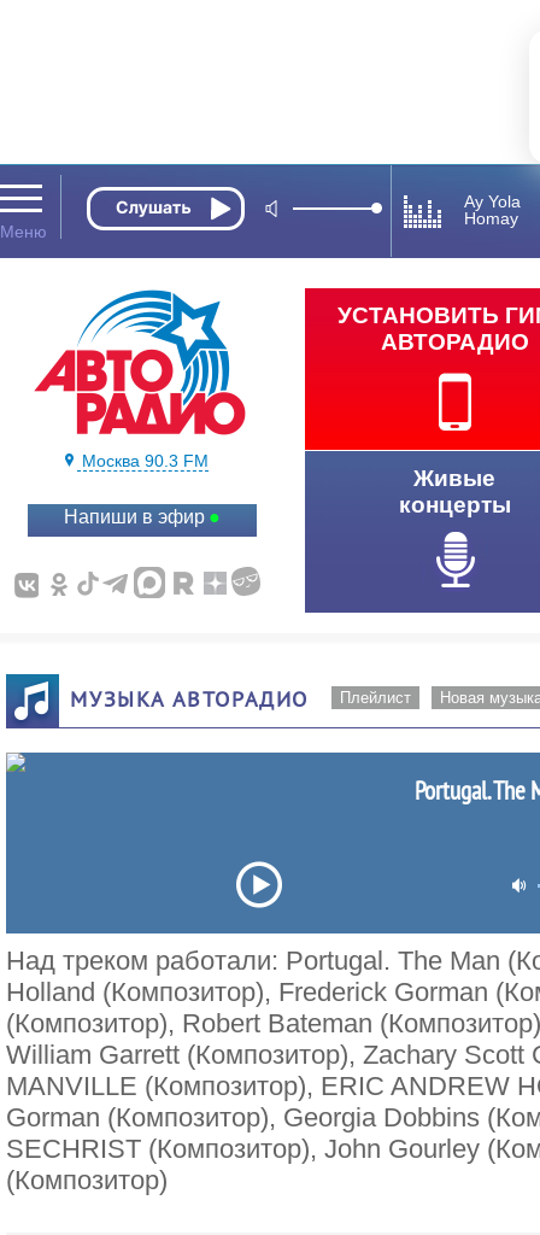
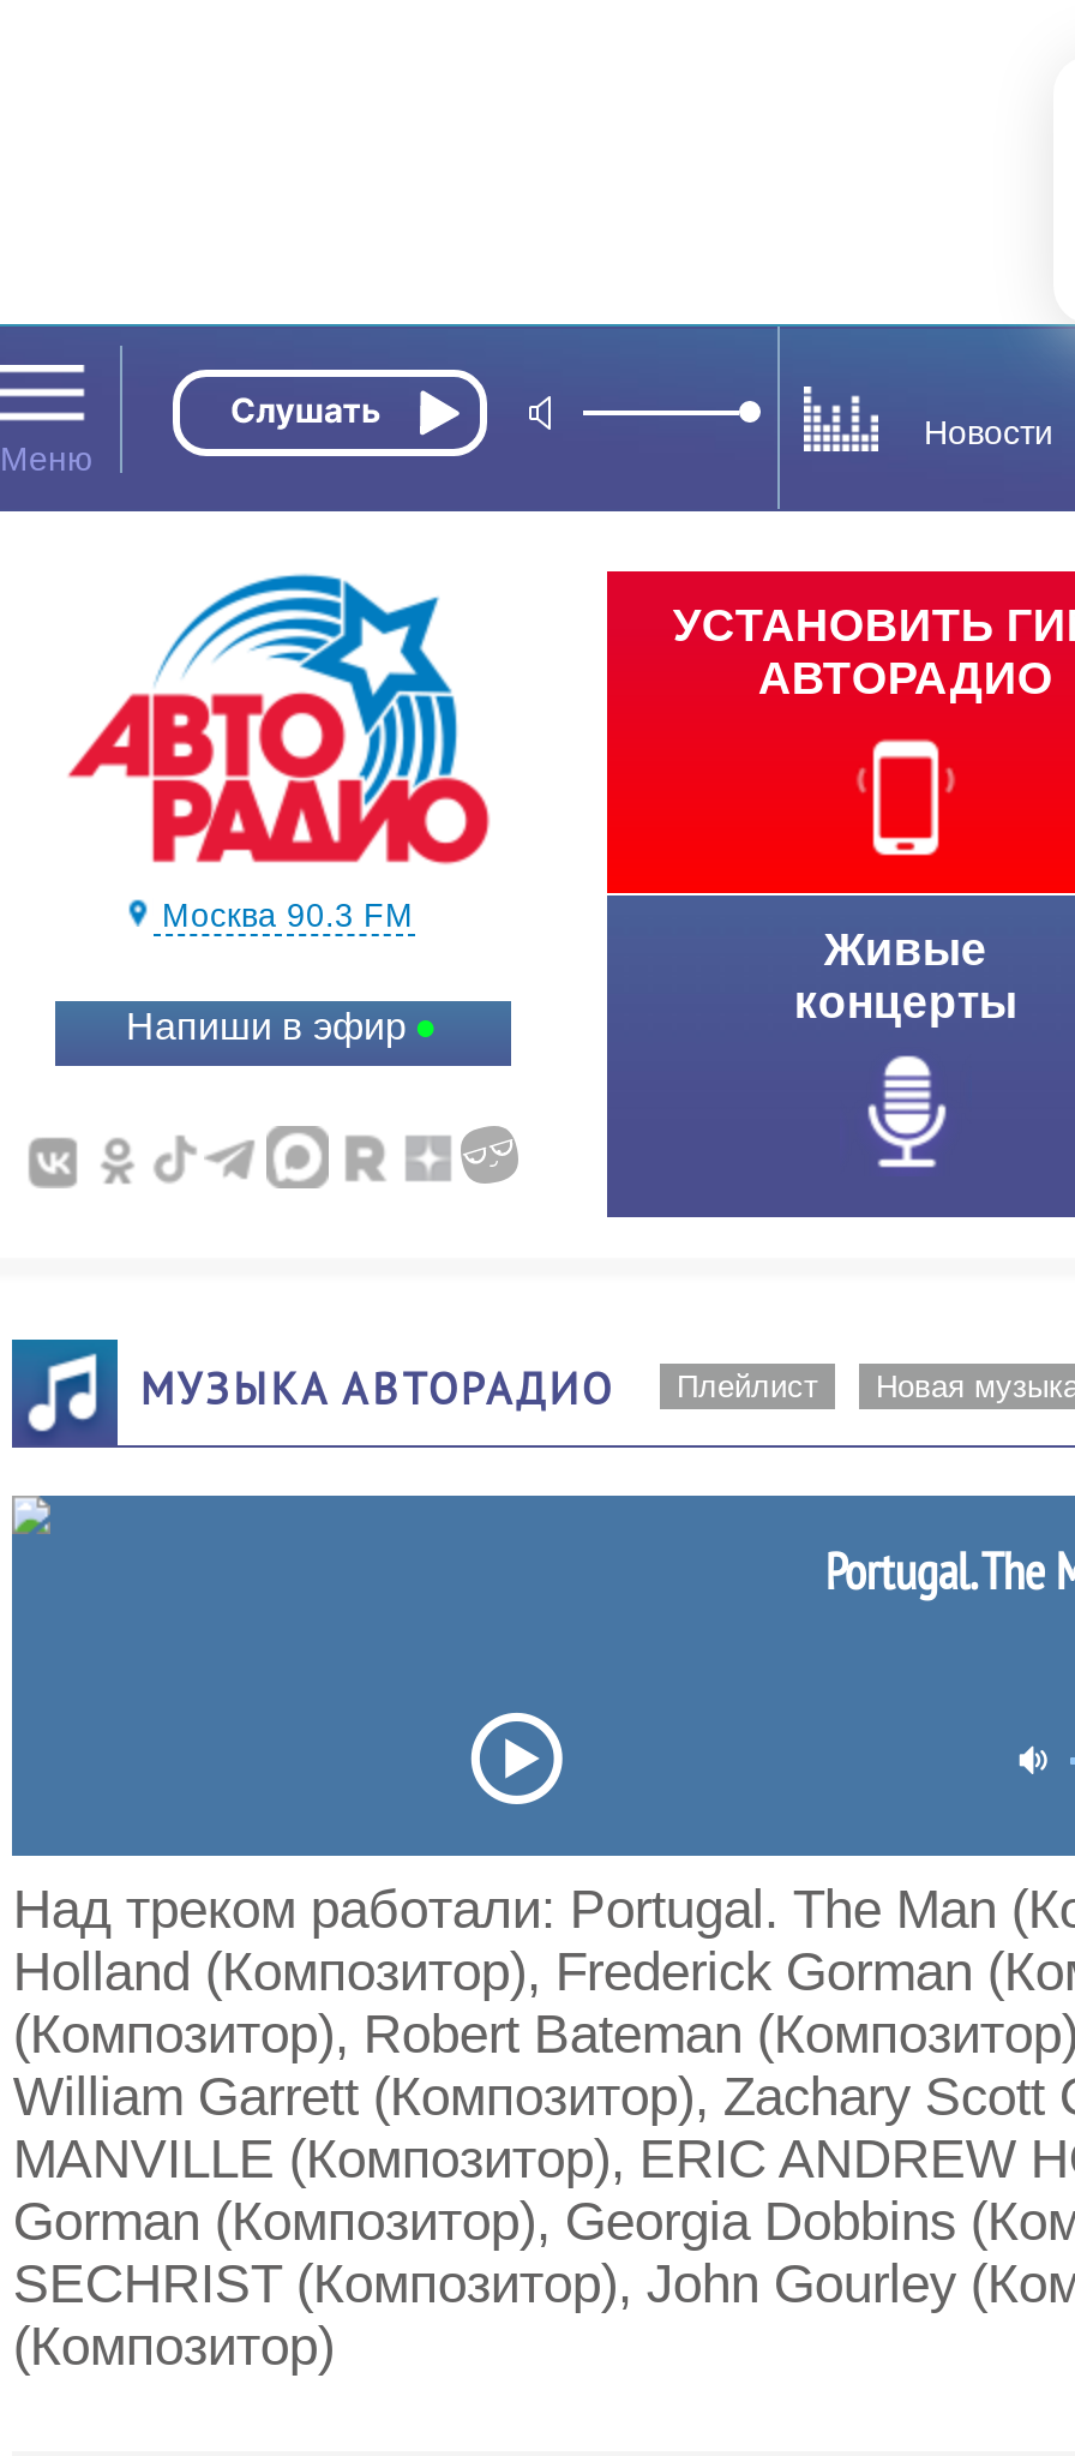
- Ay Yola
- Homay
+ Новости
